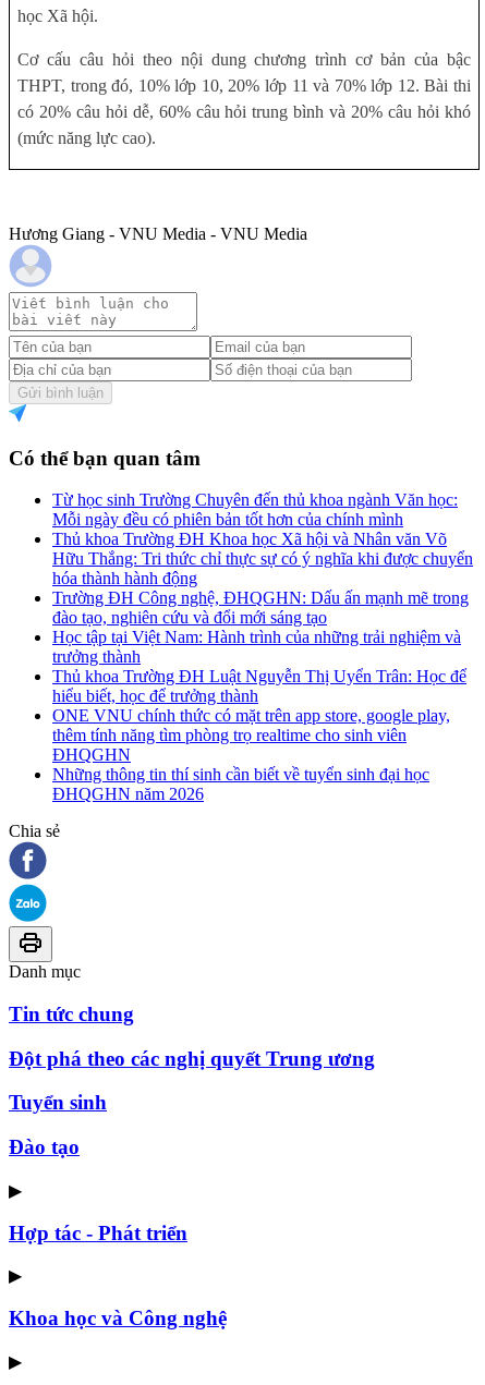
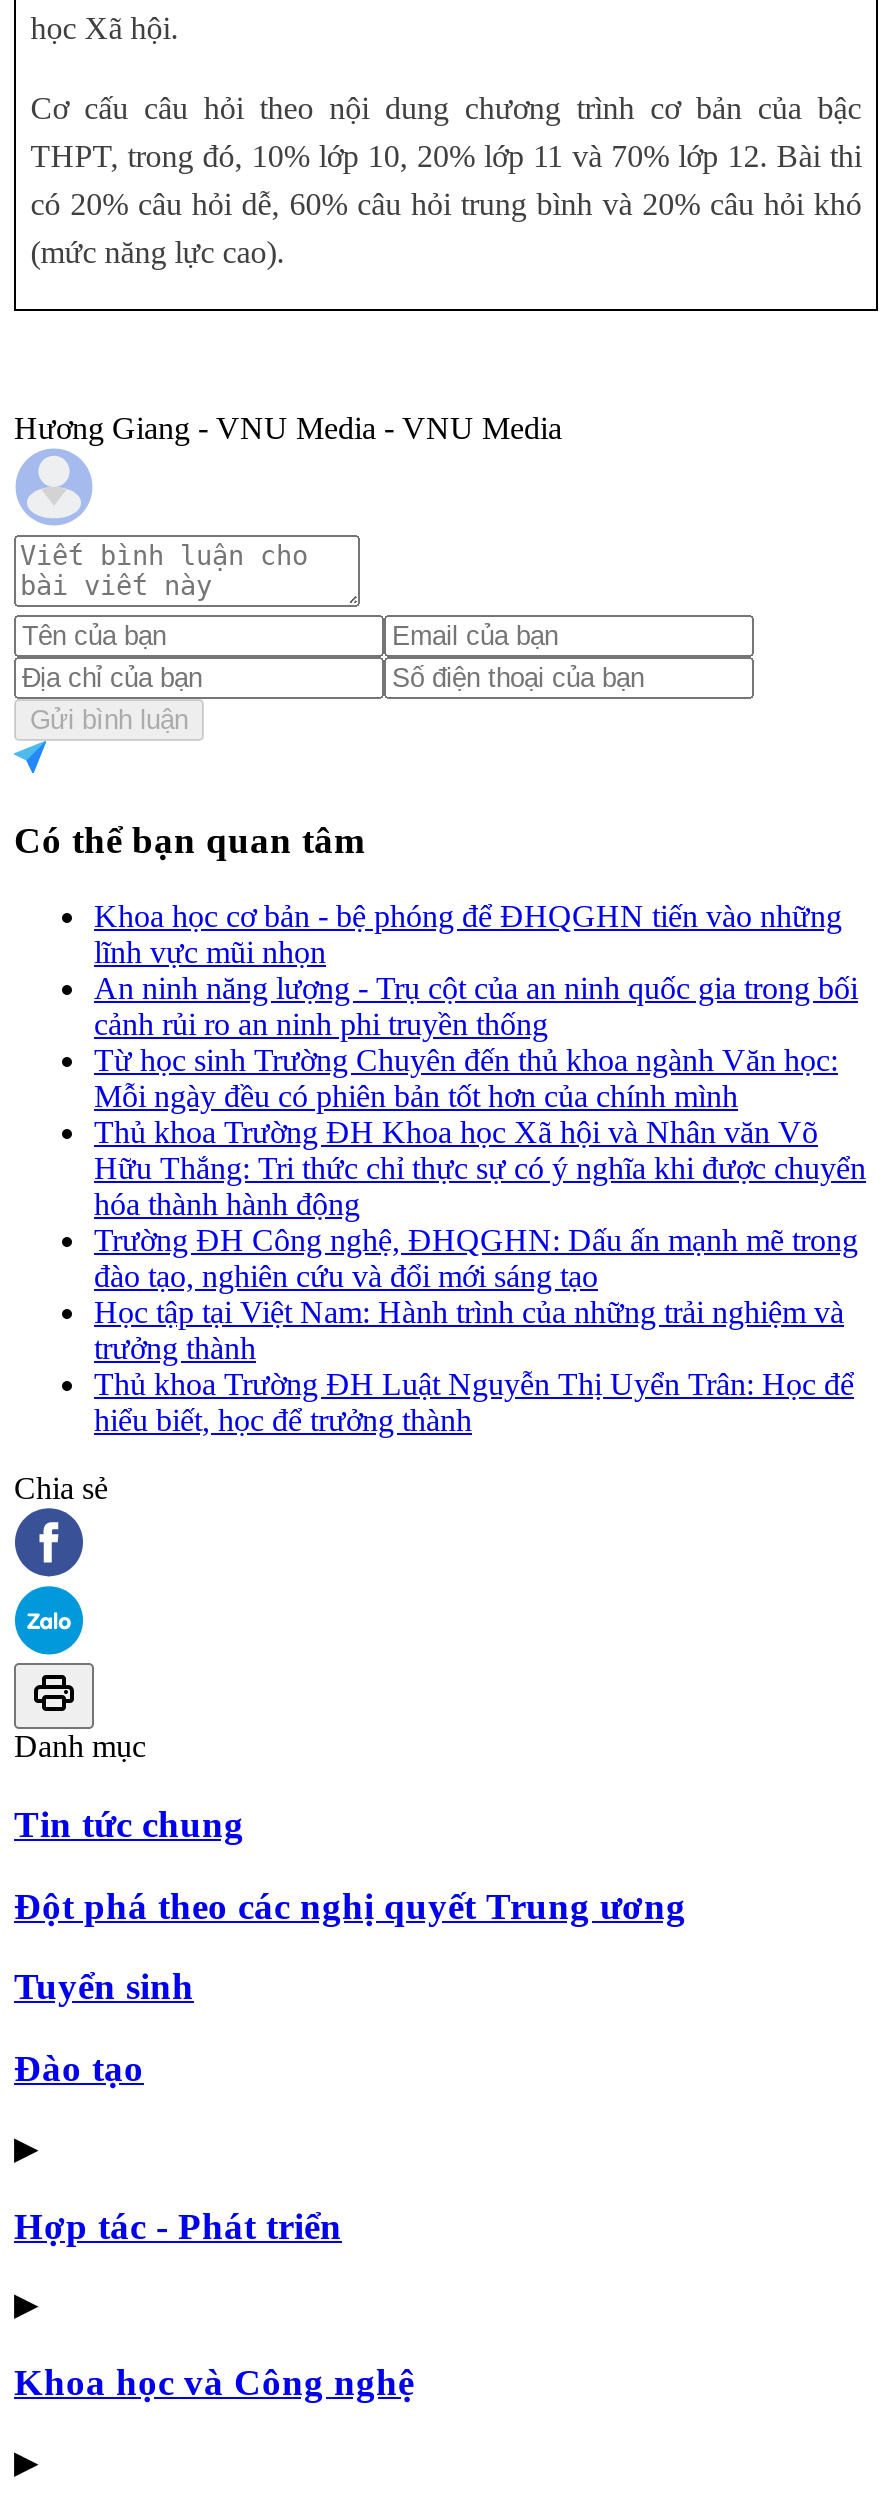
+ Khoa học cơ bản - bệ phóng để ĐHQGHN tiến vào những
+ lĩnh vực mũi nhọn
+ An ninh năng lượng - Trụ cột của an ninh quốc gia trong bối
+ cảnh rủi ro an ninh phi truyền thống

moved down: Từ học sinh Trường Chuyên đến thủ khoa ngành Văn học: | Mỗi ngày đều có phiên bản tốt hơn của chính mình | Thủ khoa Trường ĐH Khoa học Xã hội và Nhân văn Võ | ... | Thủ khoa Trường ĐH Luật Nguyễn Thị Uyển Trân: Học để | hiểu biết, học để trưởng thành

- ONE VNU chính thức có mặt trên app store, google play,
- thêm tính năng tìm phòng trọ realtime cho sinh viên
- ĐHQGHN
- Những thông tin thí sinh cần biết về tuyển sinh đại học
- ĐHQGHN năm 2026
